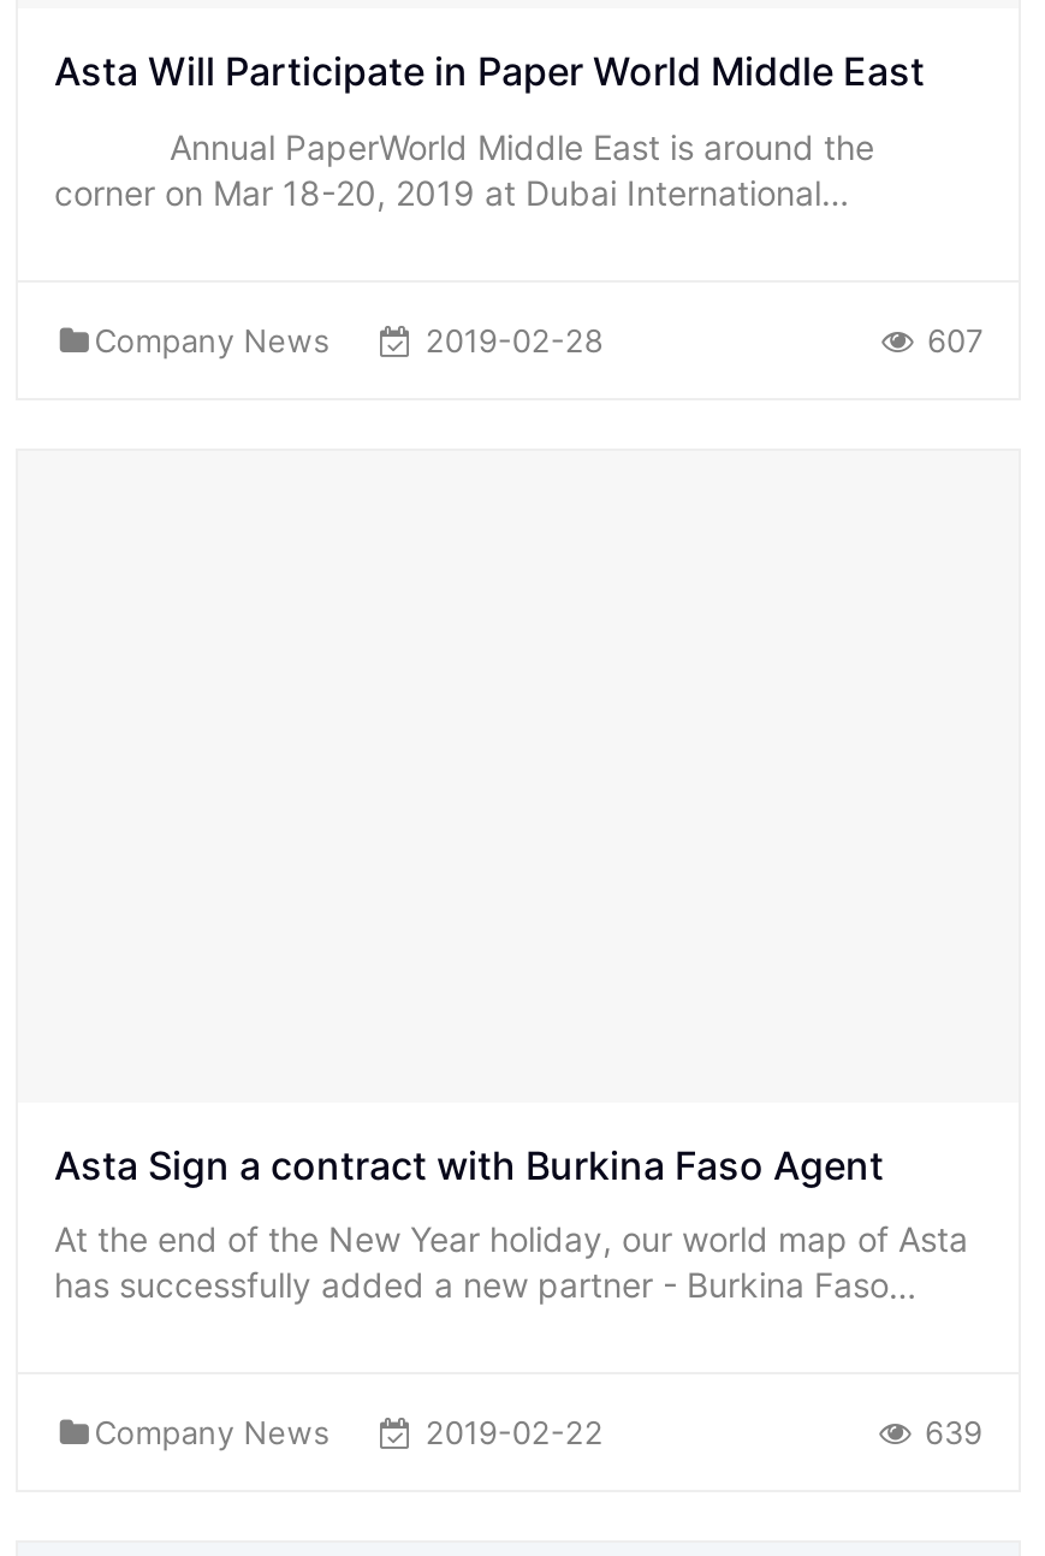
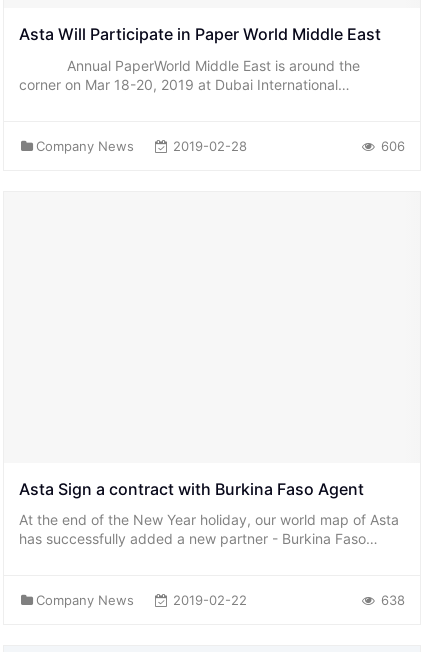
- 607
+ 606

- 639
+ 638
